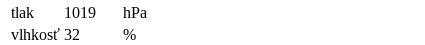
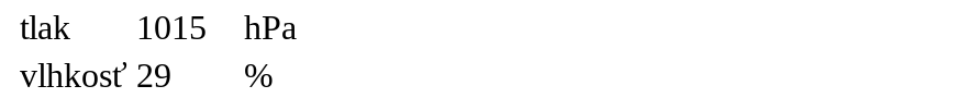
- tlak 1019 hPa
+ tlak 1015 hPa

- vlhkosť 32
+ vlhkosť 29
